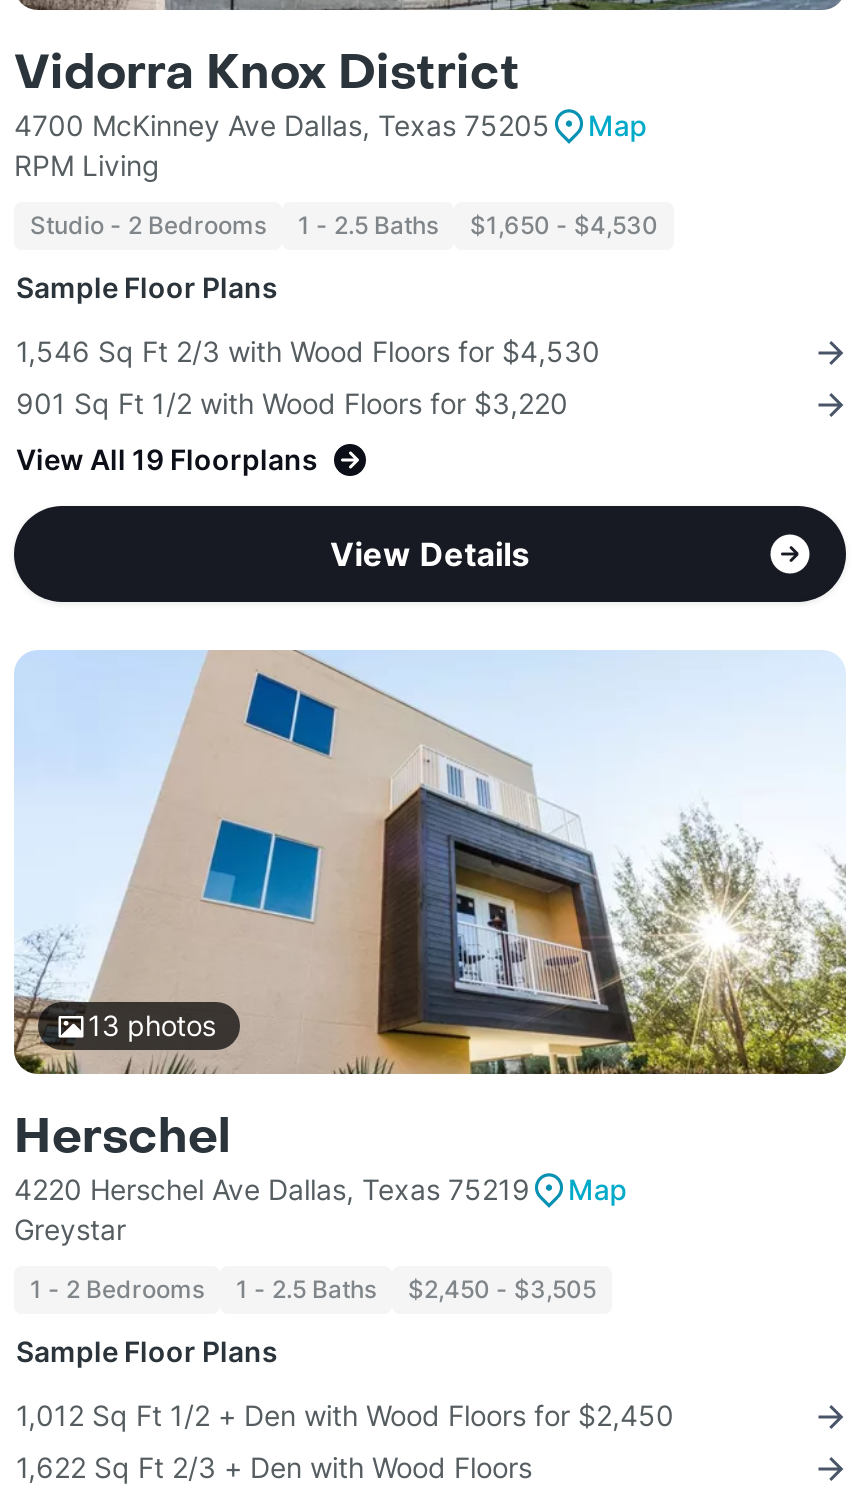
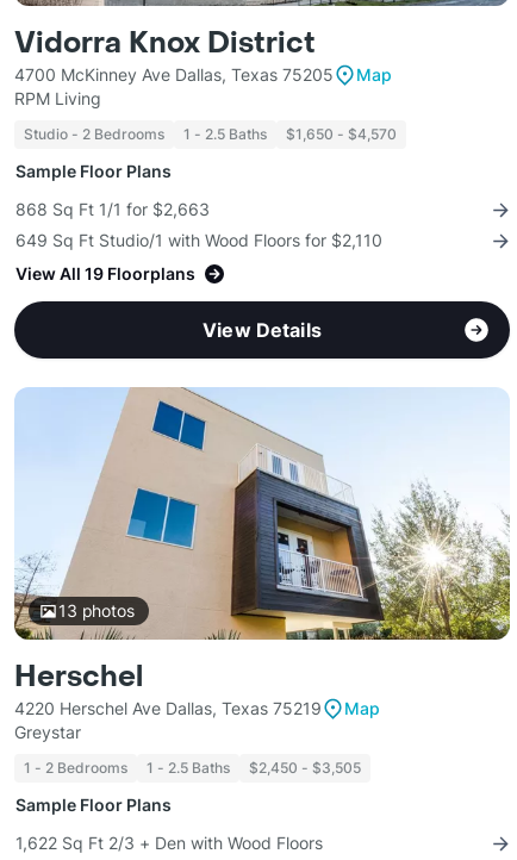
- Studio - 2 Bedrooms 1 - 2.5 Baths $1,650 - $4,530
+ Studio - 2 Bedrooms 1 - 2.5 Baths $1,650 - $4,570

- 1,546 Sq Ft 2/3 with Wood Floors for $4,530
+ 868 Sq Ft 1/1 for $2,663

- 901 Sq Ft 1/2 with Wood Floors for $3,220
+ 649 Sq Ft Studio/1 with Wood Floors for $2,110

- 1,012 Sq Ft 1/2 + Den with Wood Floors for $2,450
